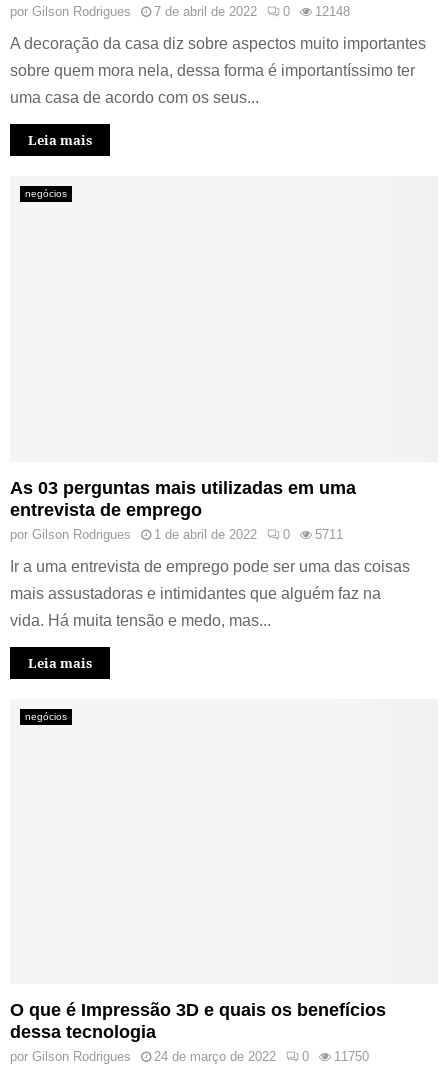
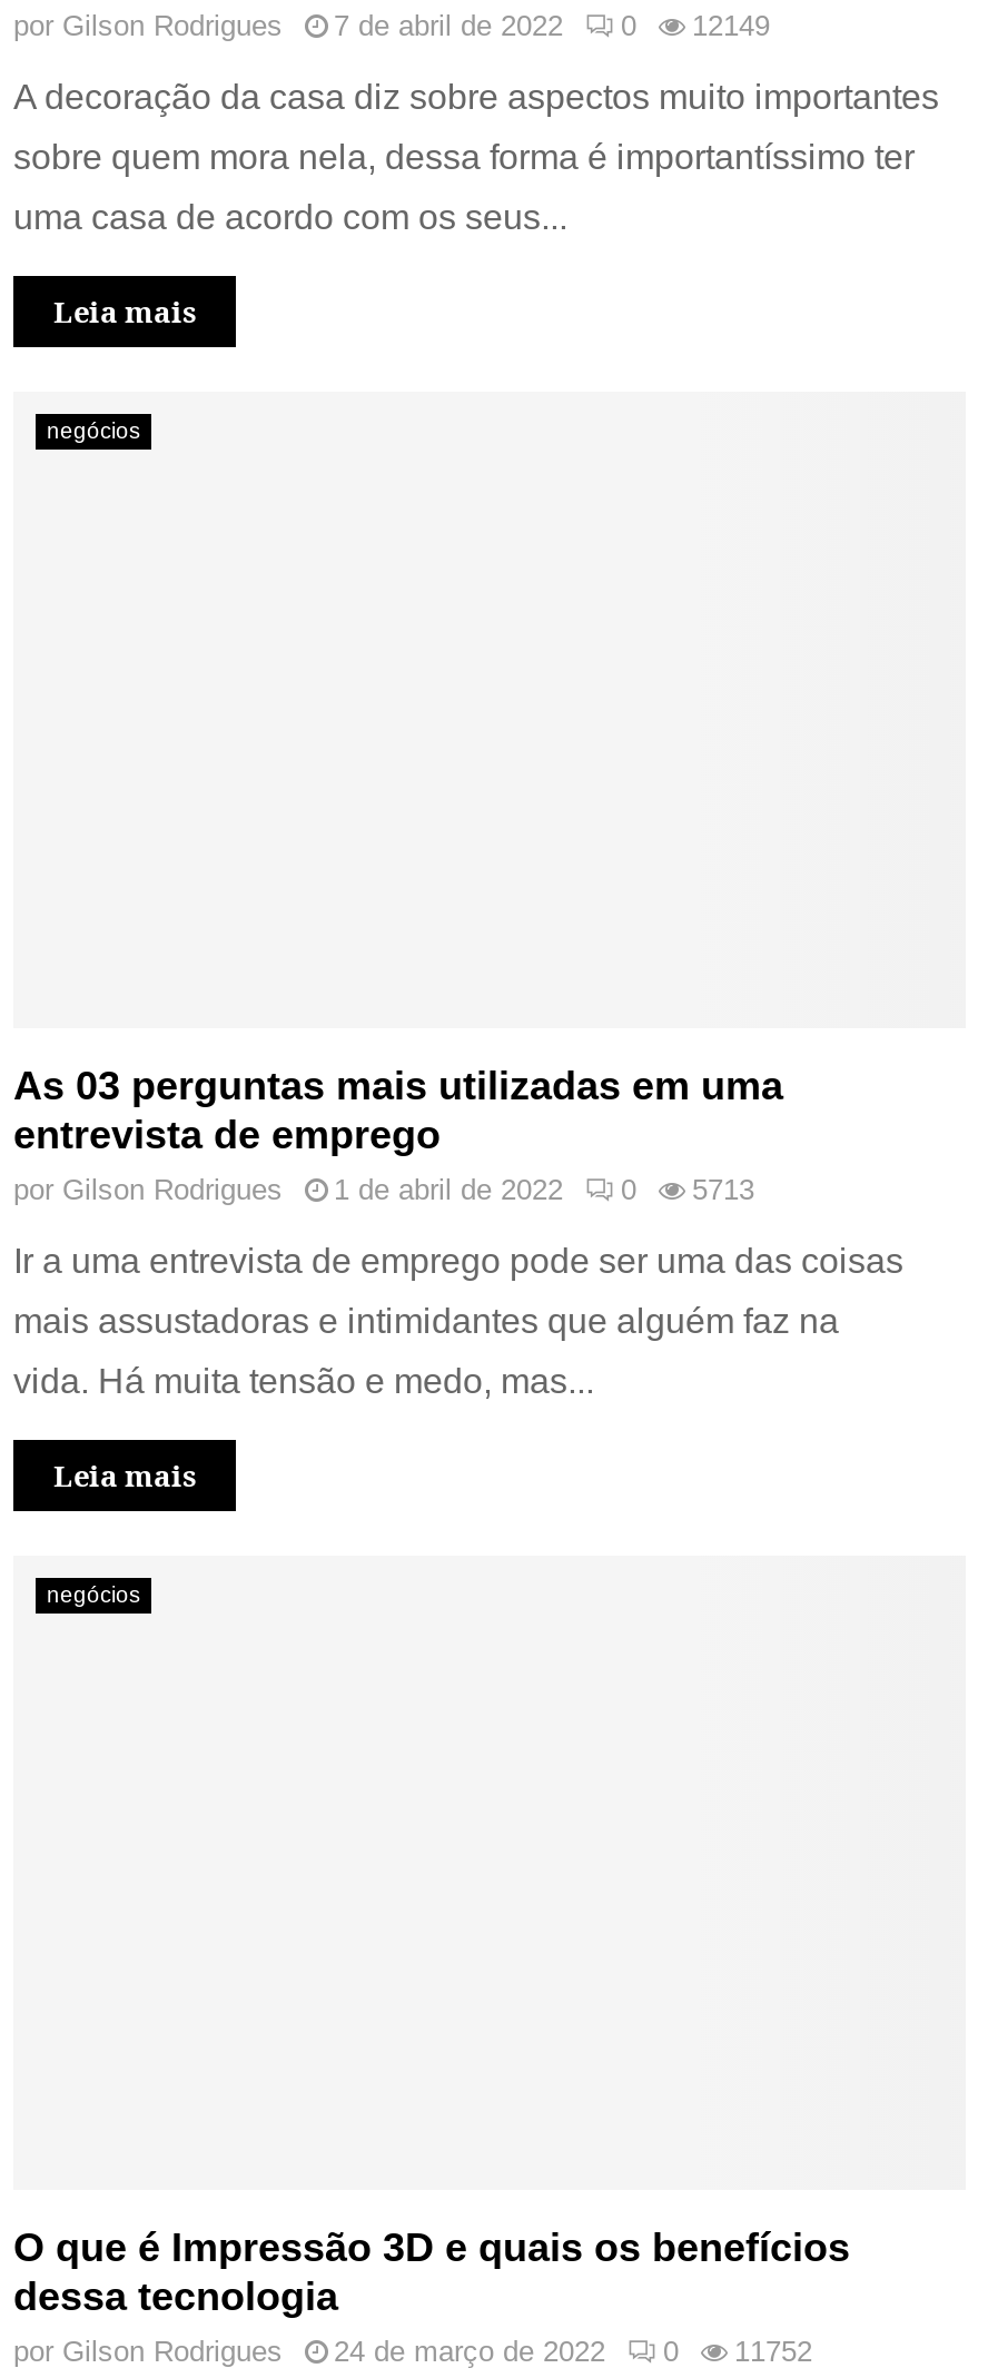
- por Gilson Rodrigues 7 de abril de 2022 0 12148
+ por Gilson Rodrigues 7 de abril de 2022 0 12149

- por Gilson Rodrigues 1 de abril de 2022 0 5711
+ por Gilson Rodrigues 1 de abril de 2022 0 5713

- por Gilson Rodrigues 24 de março de 2022 0 11750
+ por Gilson Rodrigues 24 de março de 2022 0 11752
